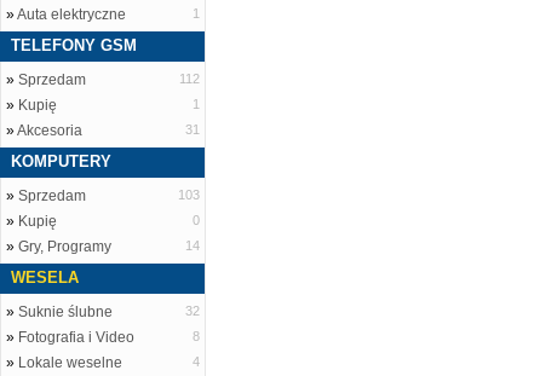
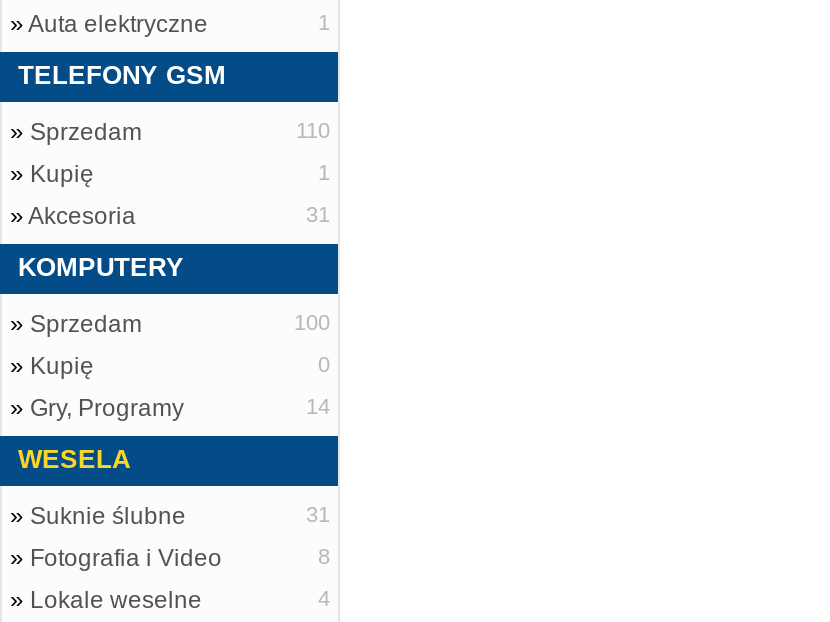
- 112
+ 110

- 103
+ 100

- 32
+ 31
